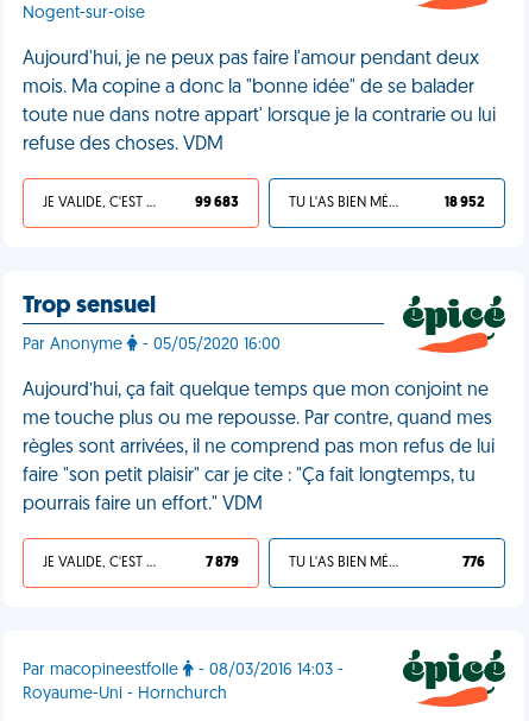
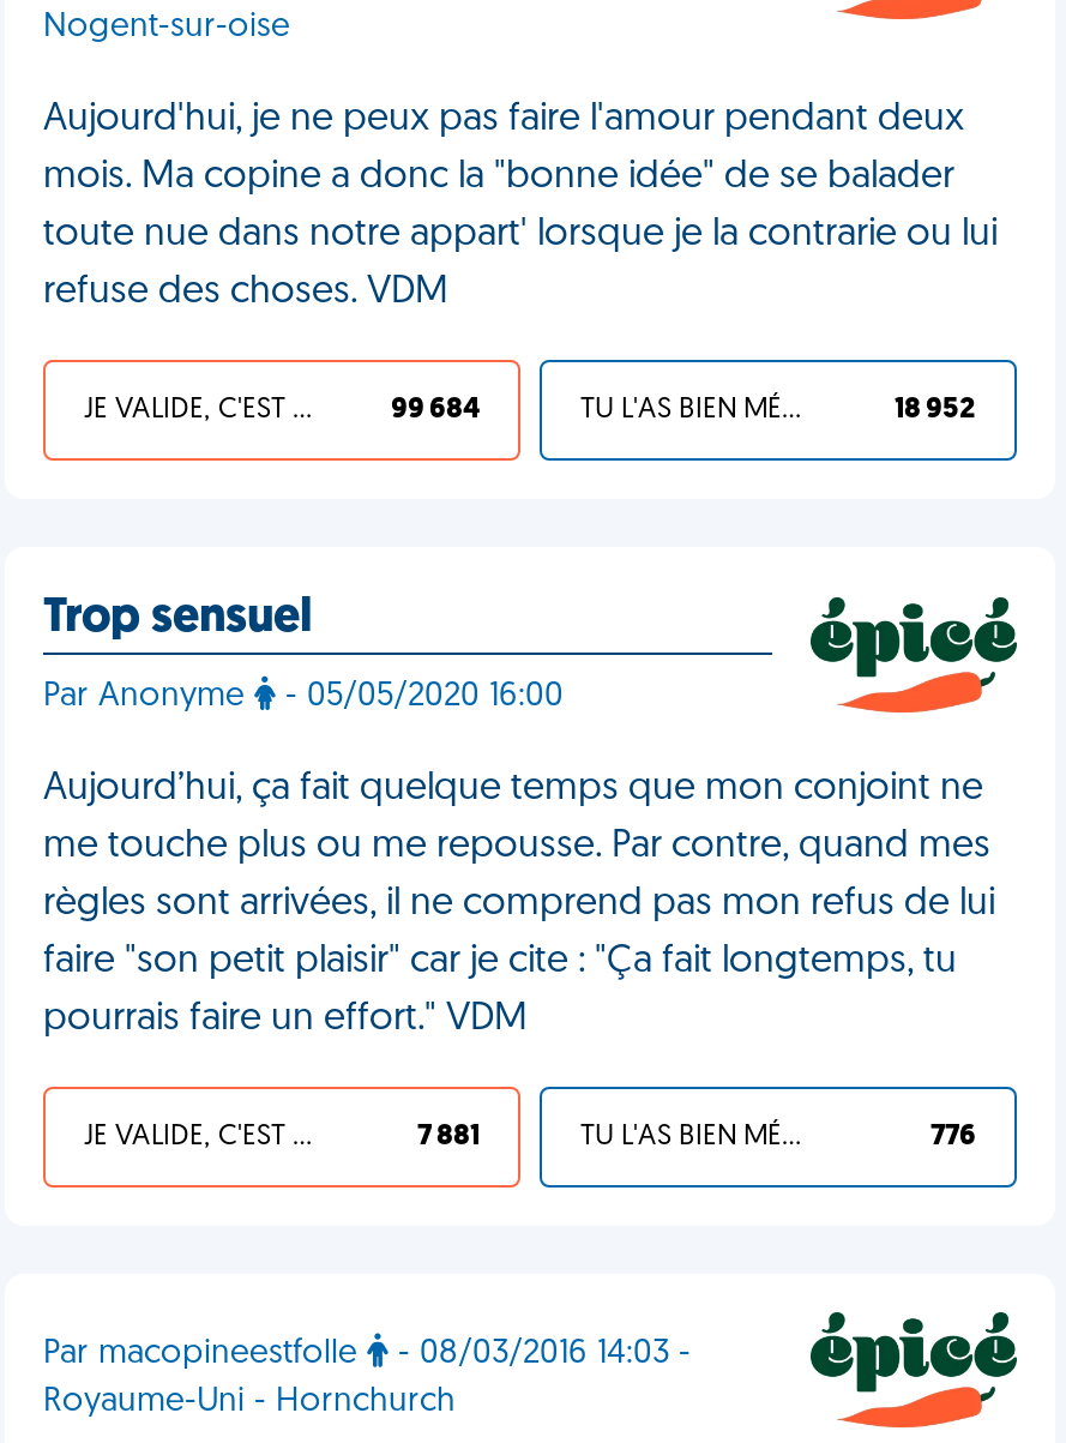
- 99 683
+ 99 684

- 7 879
+ 7 881
